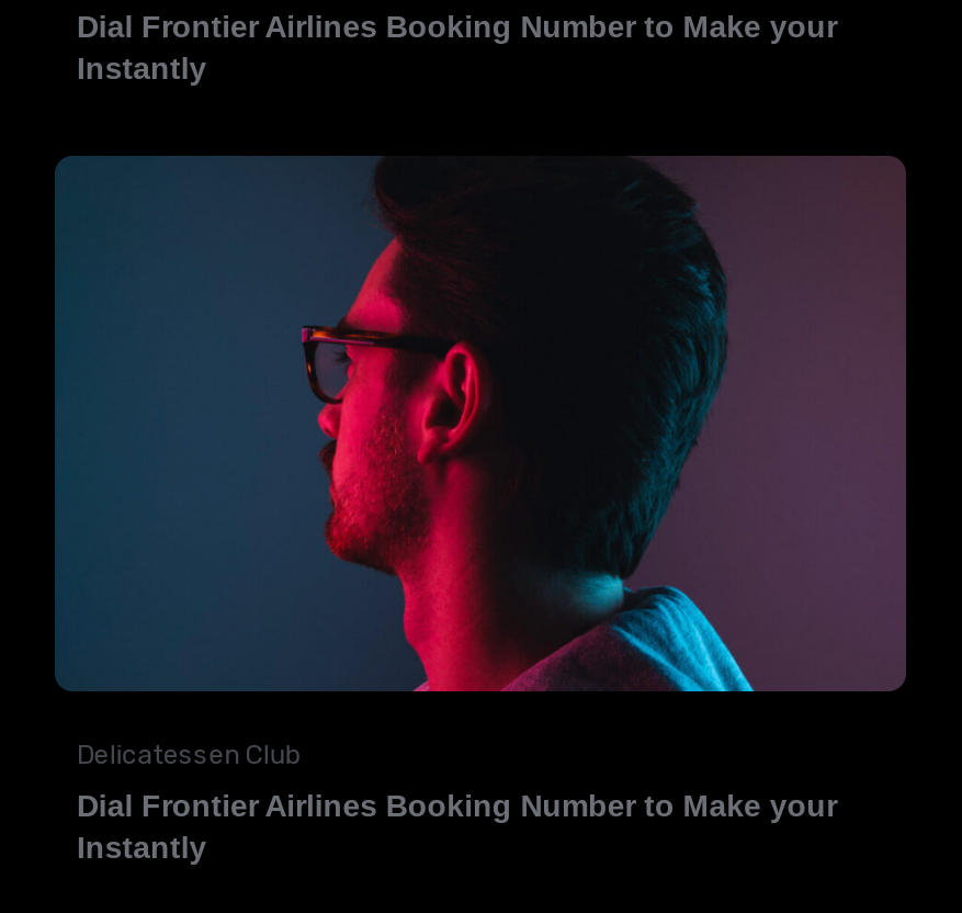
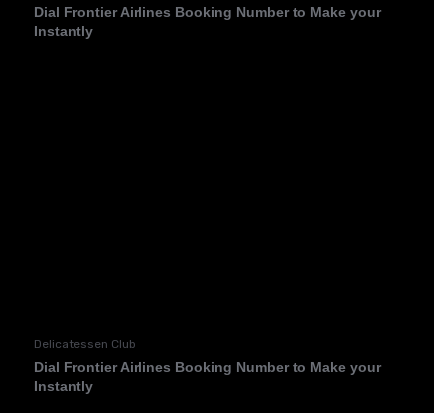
- [image]
